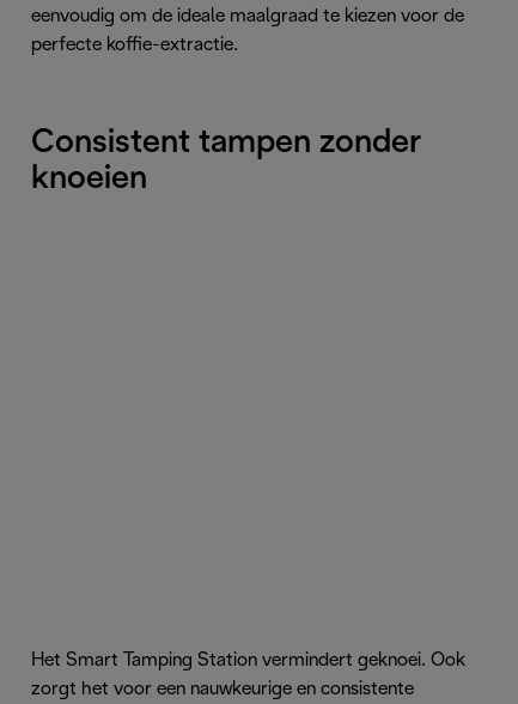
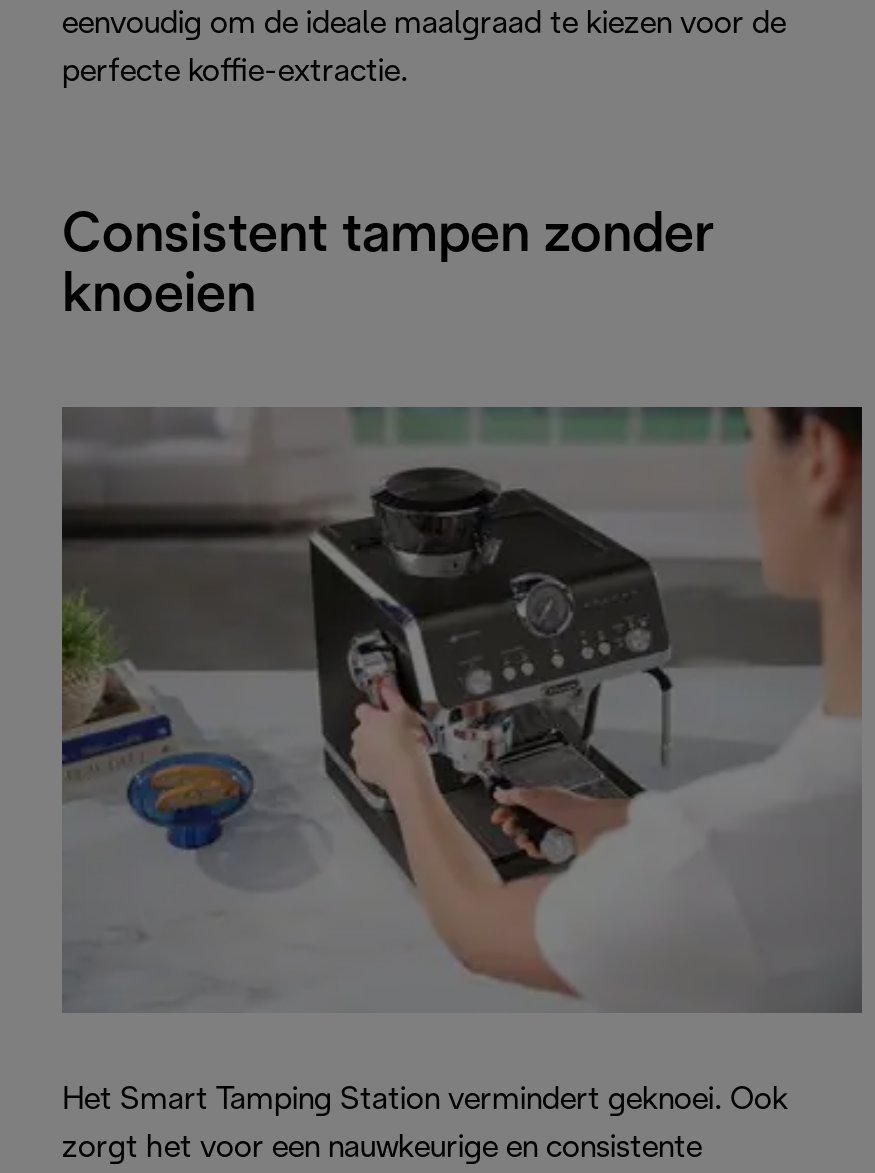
+ [image]
